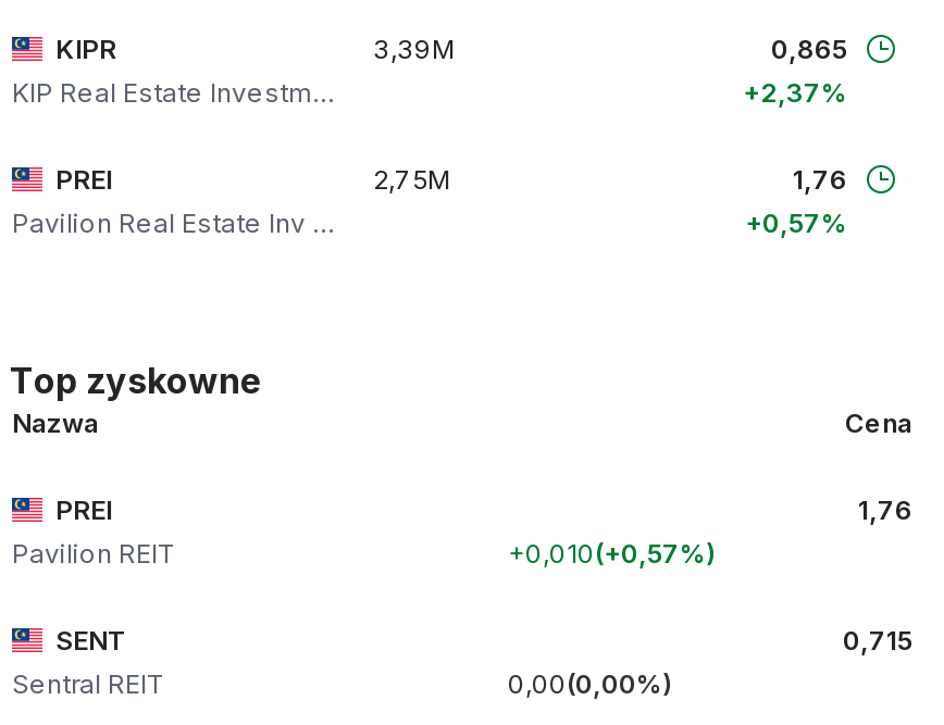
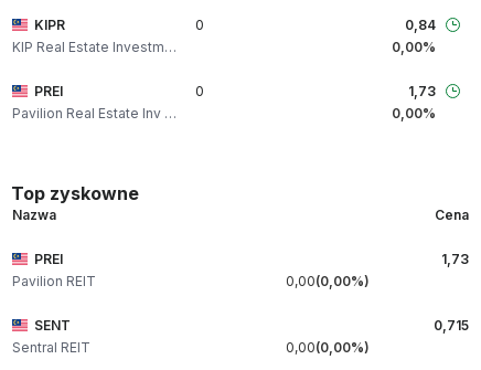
- 3,39M
- 0,865
- +2,37%
+ 0
+ 0,84
+ 0,00%

- 2,75M
- 1,76
- +0,57%
+ 0
+ 1,73
+ 0,00%

- 1,76
+ 1,73

- +0,010 +0,57%
+ 0,00 0,00%
